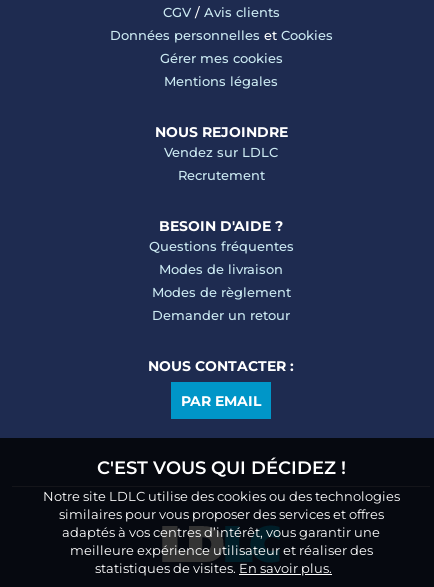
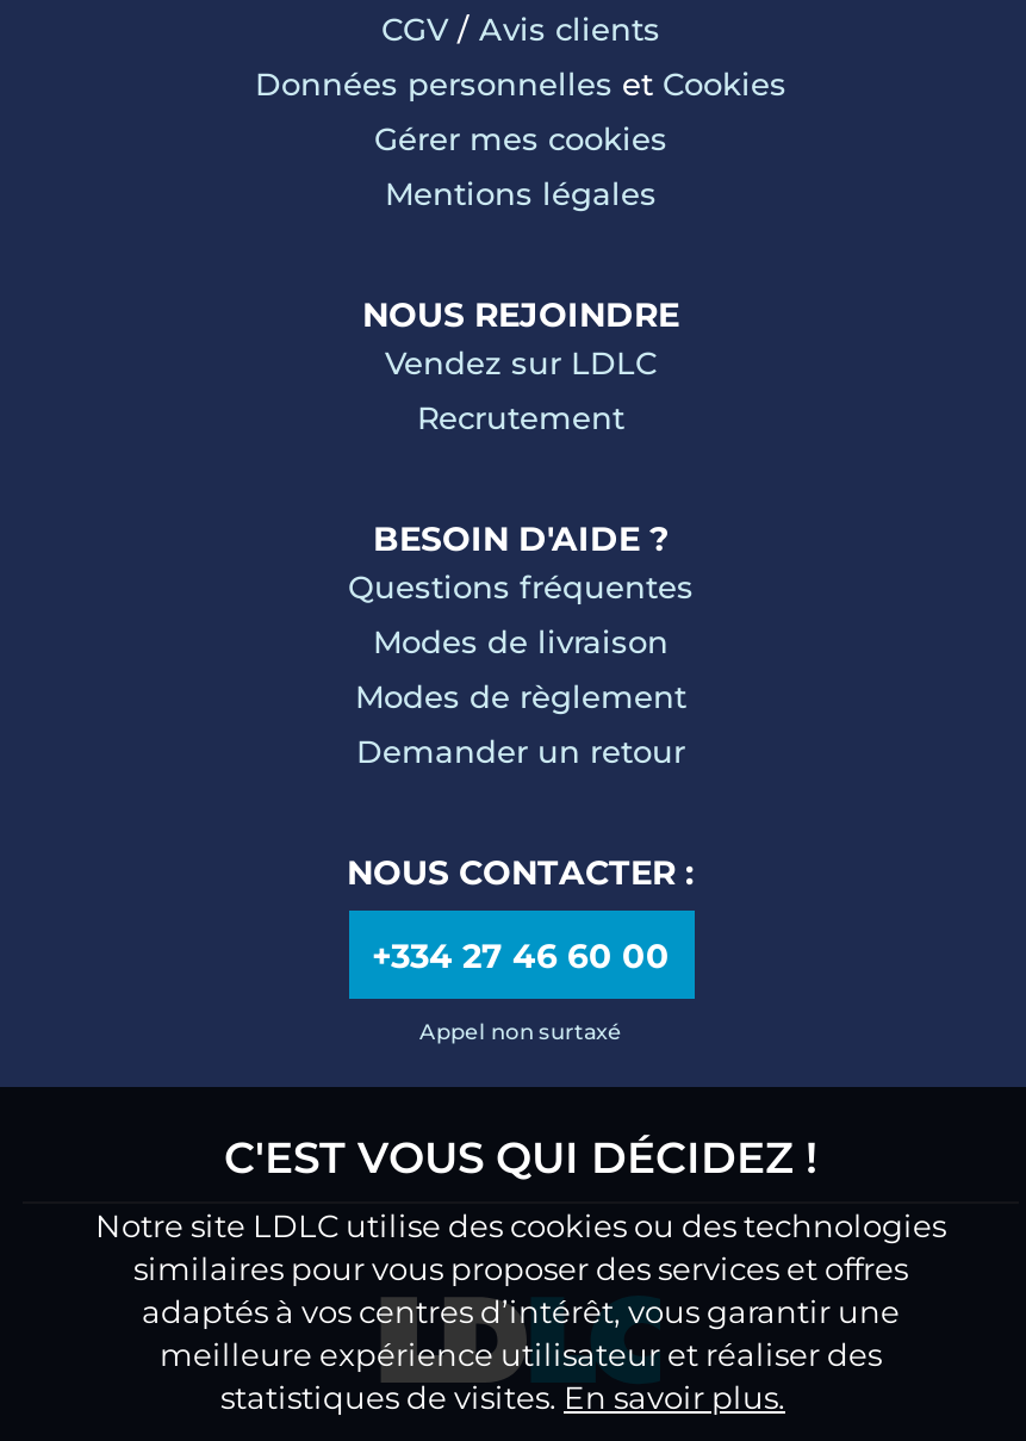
- PAR EMAIL
+ +334 27 46 60 00
+ Appel non surtaxé
